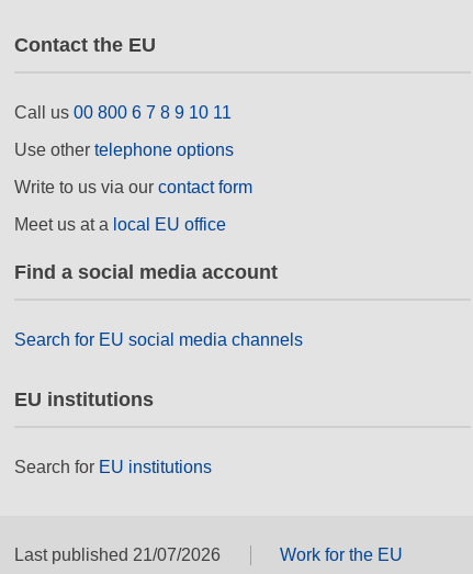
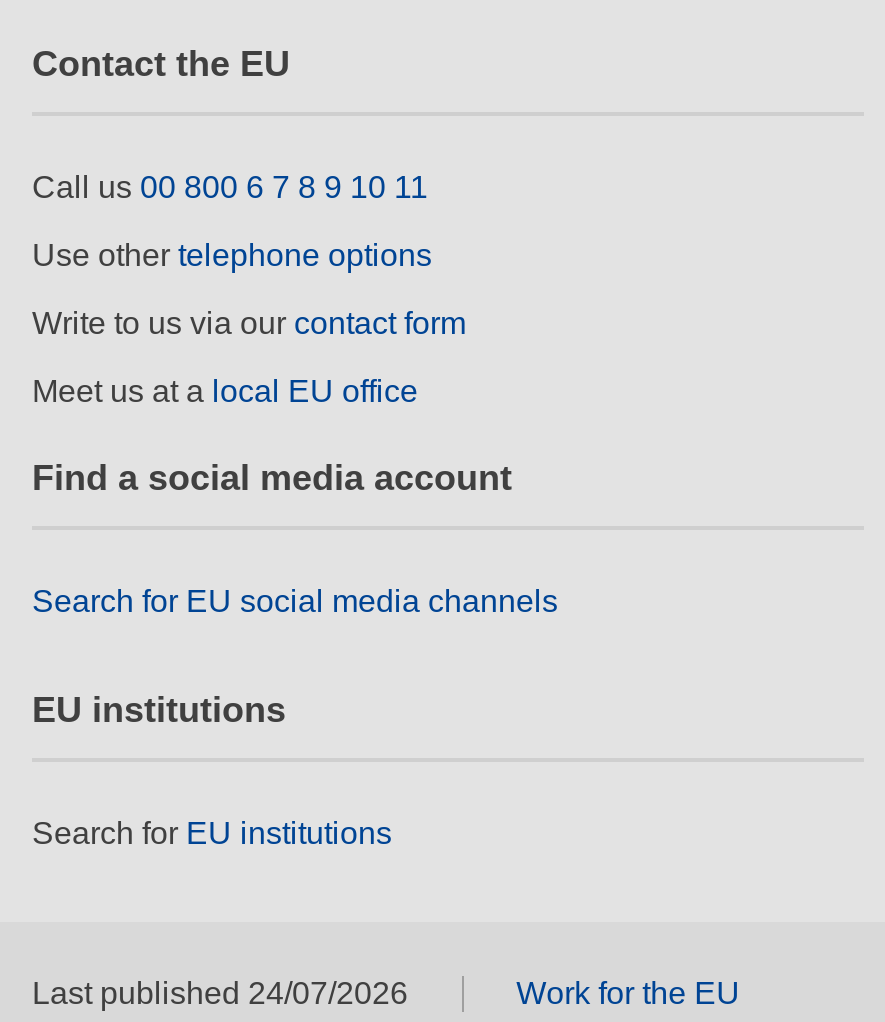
- Last published 21/07/2026
+ Last published 24/07/2026
